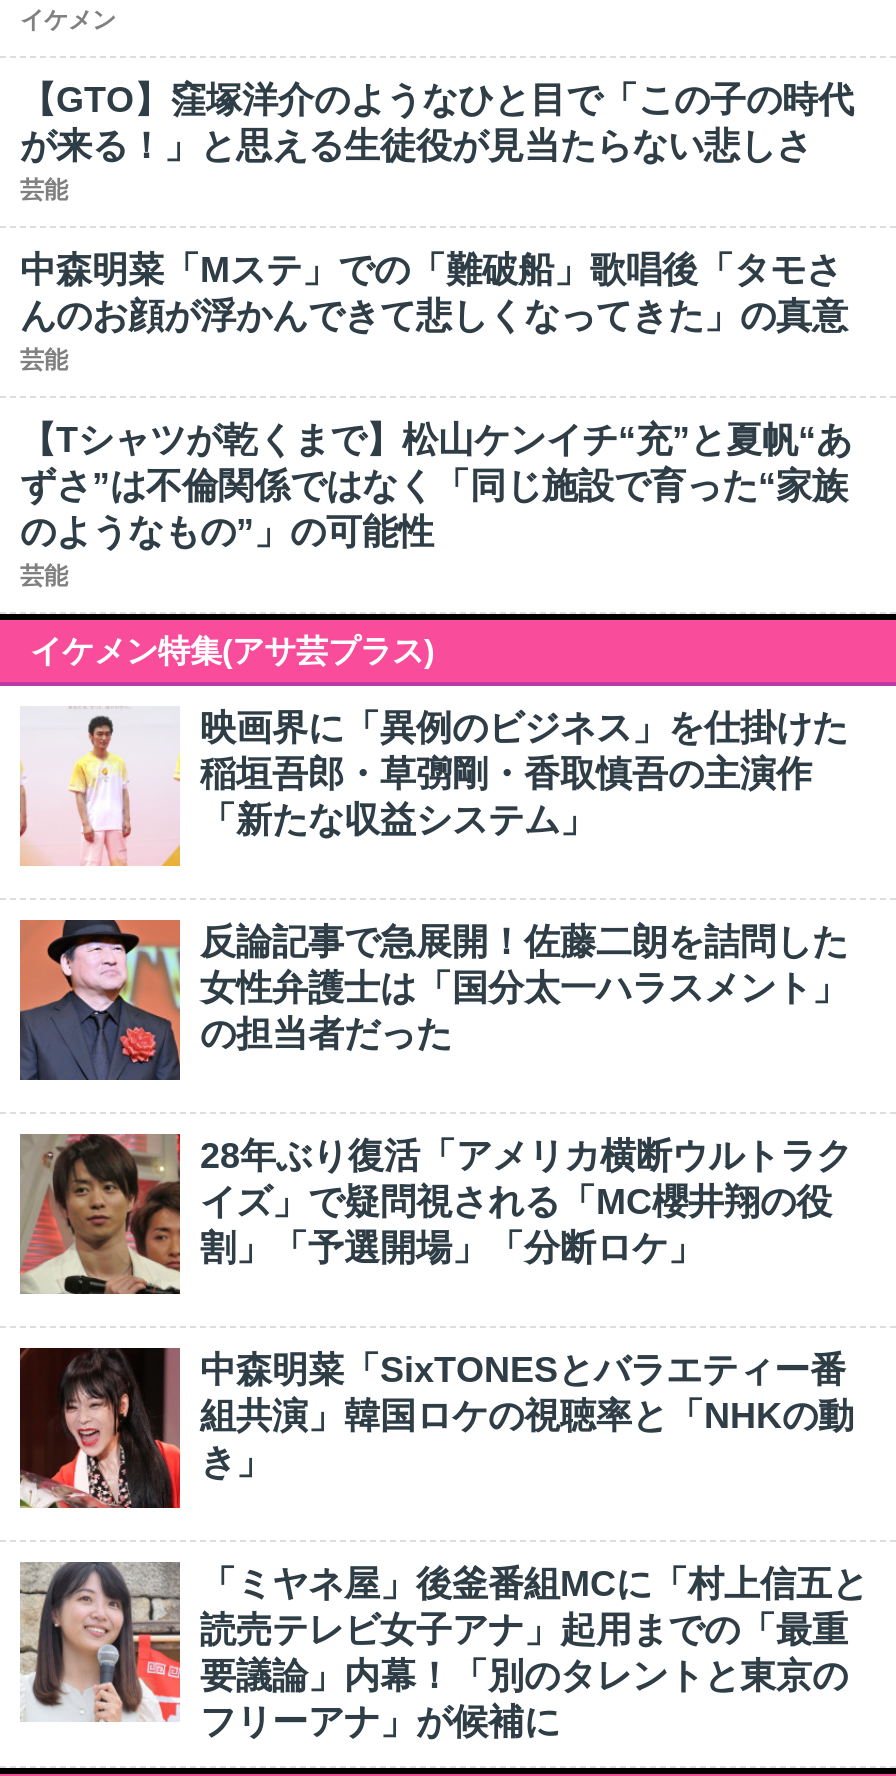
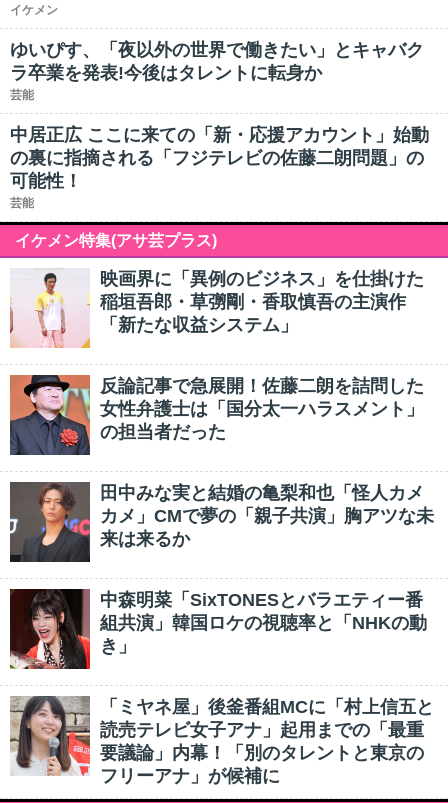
- 【GTO】窪塚洋介のようなひと目で「この子の時代
- が来る！」と思える生徒役が見当たらない悲しさ
+ ゆいぴす、「夜以外の世界で働きたい」とキャバク
+ ラ卒業を発表!今後はタレントに転身か

- 中森明菜「Mステ」での「難破船」歌唱後「タモさ
- んのお顔が浮かんできて悲しくなってきた」の真意
- 芸能
- 【Tシャツが乾くまで】松山ケンイチ“充”と夏帆“あ
- ずさ”は不倫関係ではなく「同じ施設で育った“家族
- のようなもの”」の可能性
+ 中居正広 ここに来ての「新・応援アカウント」始動
+ の裏に指摘される「フジテレビの佐藤二朗問題」の
+ 可能性！

- [image]
- 28年ぶり復活「アメリカ横断ウルトラク
- イズ」で疑問視される「MC櫻井翔の役
- 割」「予選開場」「分断ロケ」
+ [image]
+ 田中みな実と結婚の亀梨和也「怪人カメ
+ カメ」CMで夢の「親子共演」胸アツな未
+ 来は来るか
